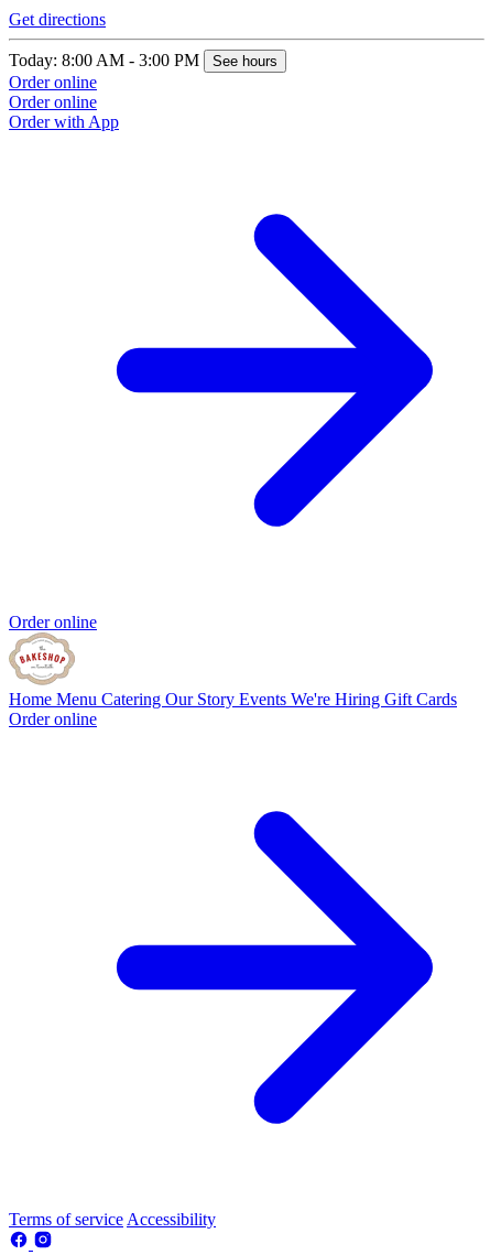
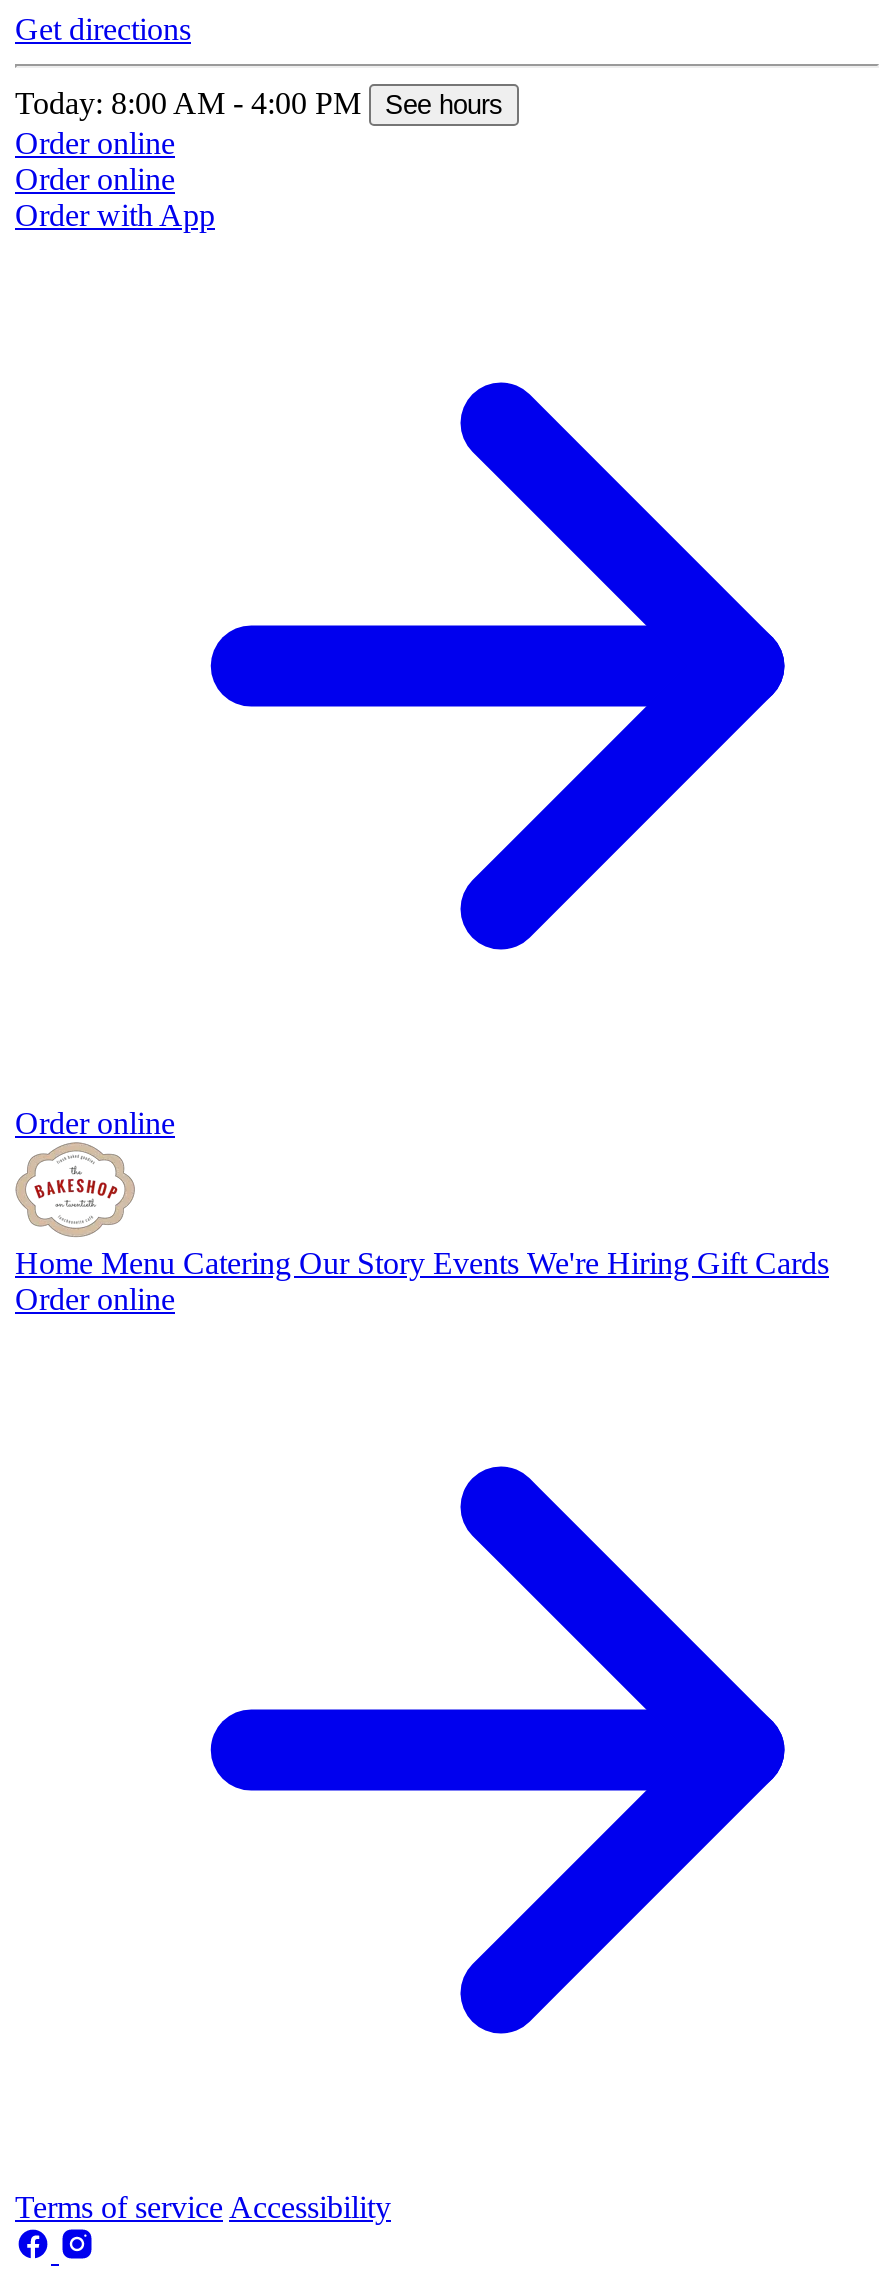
- Today: 8:00 AM - 3:00 PM See hours
+ Today: 8:00 AM - 4:00 PM See hours
